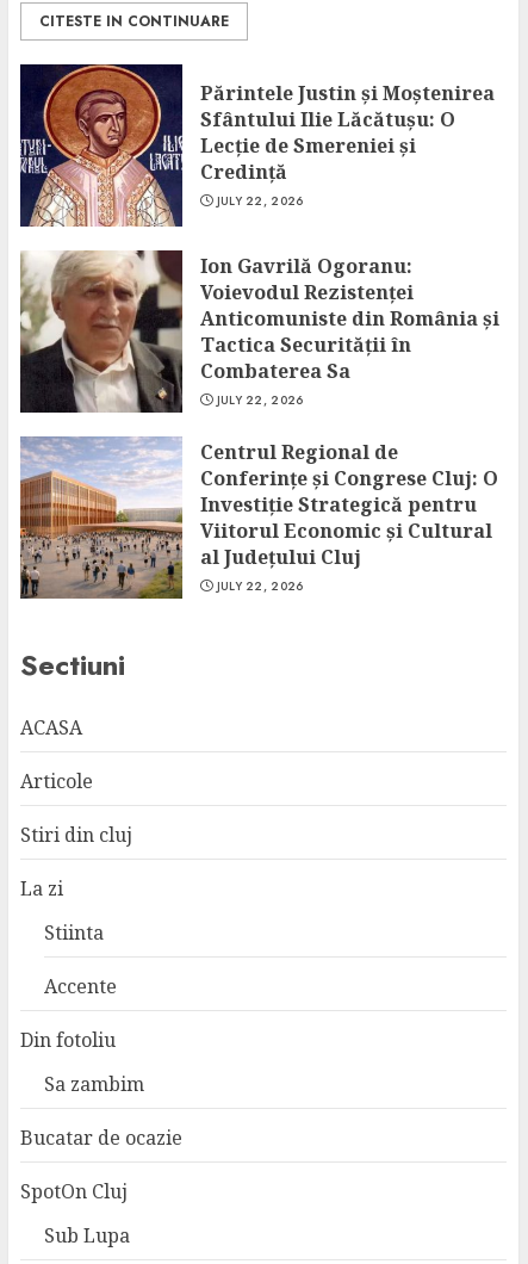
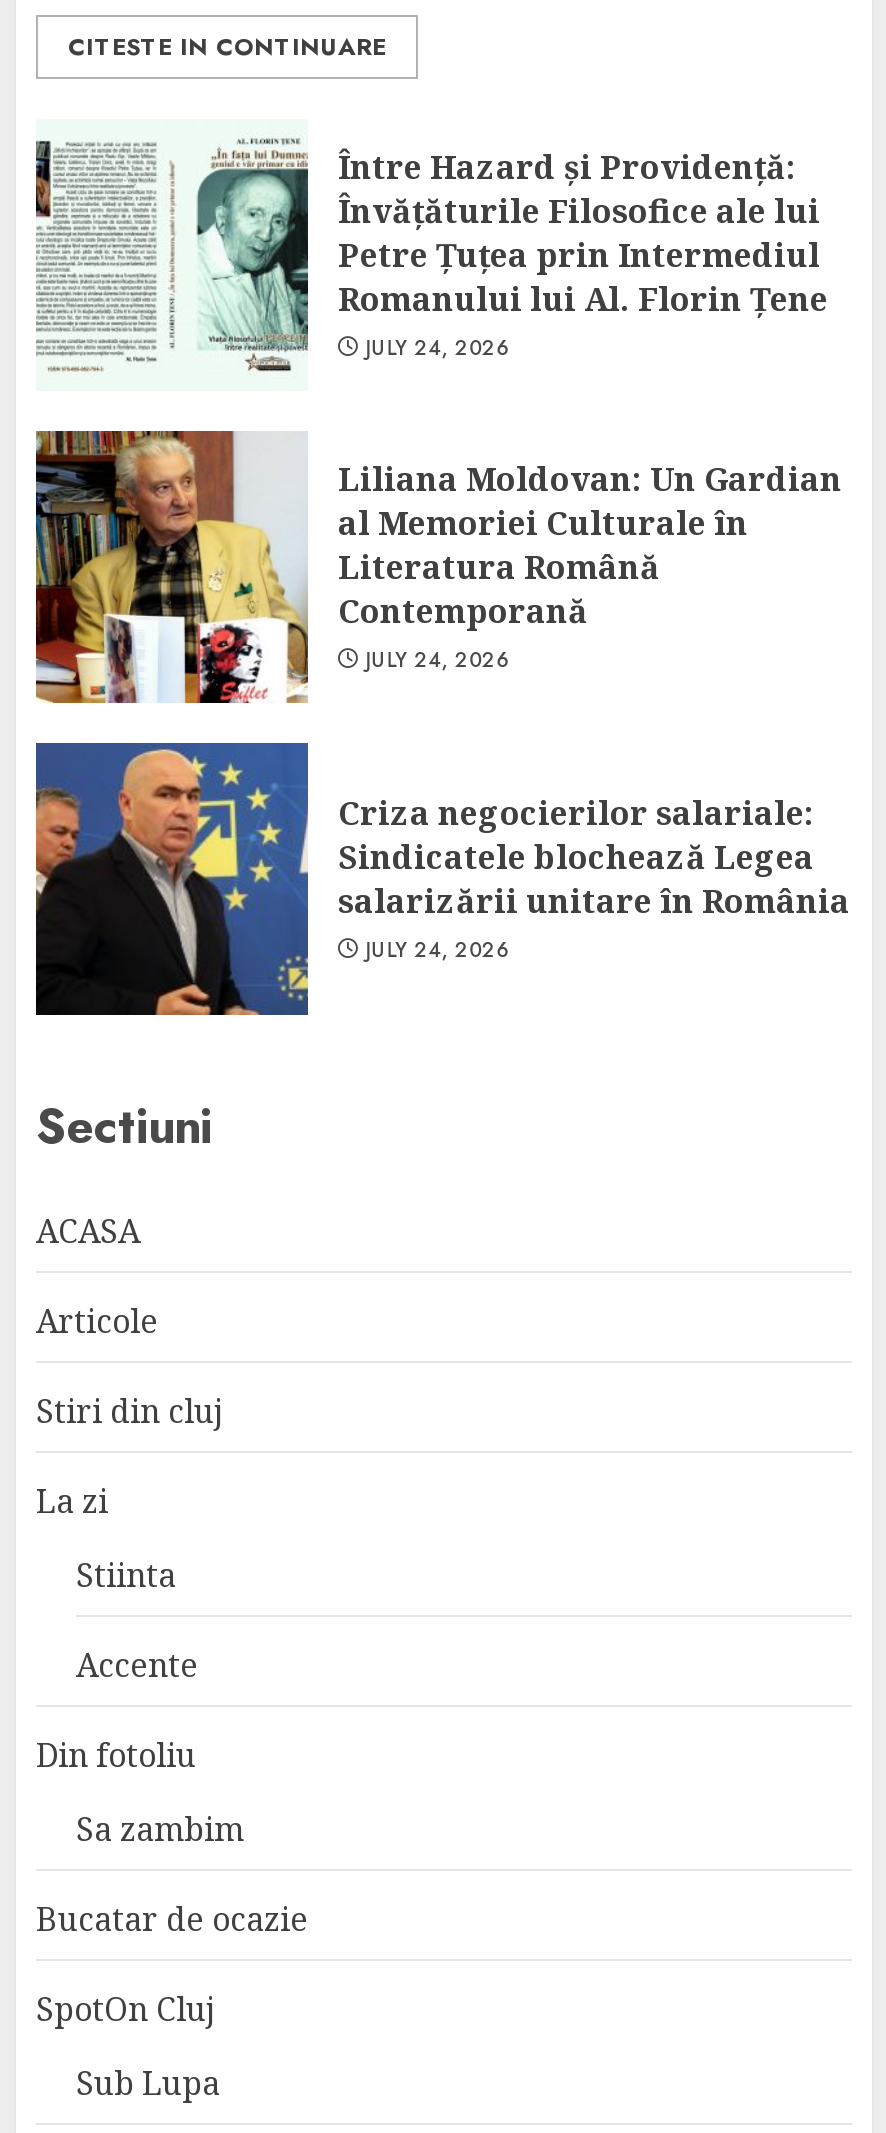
- [image]
- Părintele Justin și Moștenirea
- Sfântului Ilie Lăcătușu: O
- Lecție de Smereniei și
- Credință
- JULY 22, 2026
+ [image]
+ Între Hazard și Providență:
+ Învățăturile Filosofice ale lui
+ Petre Țuțea prin Intermediul
+ Romanului lui Al. Florin Țene
+ JULY 24, 2026

- [image]
- Ion Gavrilă Ogoranu:
- Voievodul Rezistenței
- Anticomuniste din România și
- Tactica Securității în
- Combaterea Sa
- JULY 22, 2026
+ [image]
+ Liliana Moldovan: Un Gardian
+ al Memoriei Culturale în
+ Literatura Română
+ Contemporană
+ JULY 24, 2026

- [image]
- Centrul Regional de
- Conferințe și Congrese Cluj: O
- Investiție Strategică pentru
- Viitorul Economic și Cultural
- al Județului Cluj
- JULY 22, 2026
+ [image]
+ Criza negocierilor salariale:
+ Sindicatele blochează Legea
+ salarizării unitare în România
+ JULY 24, 2026
